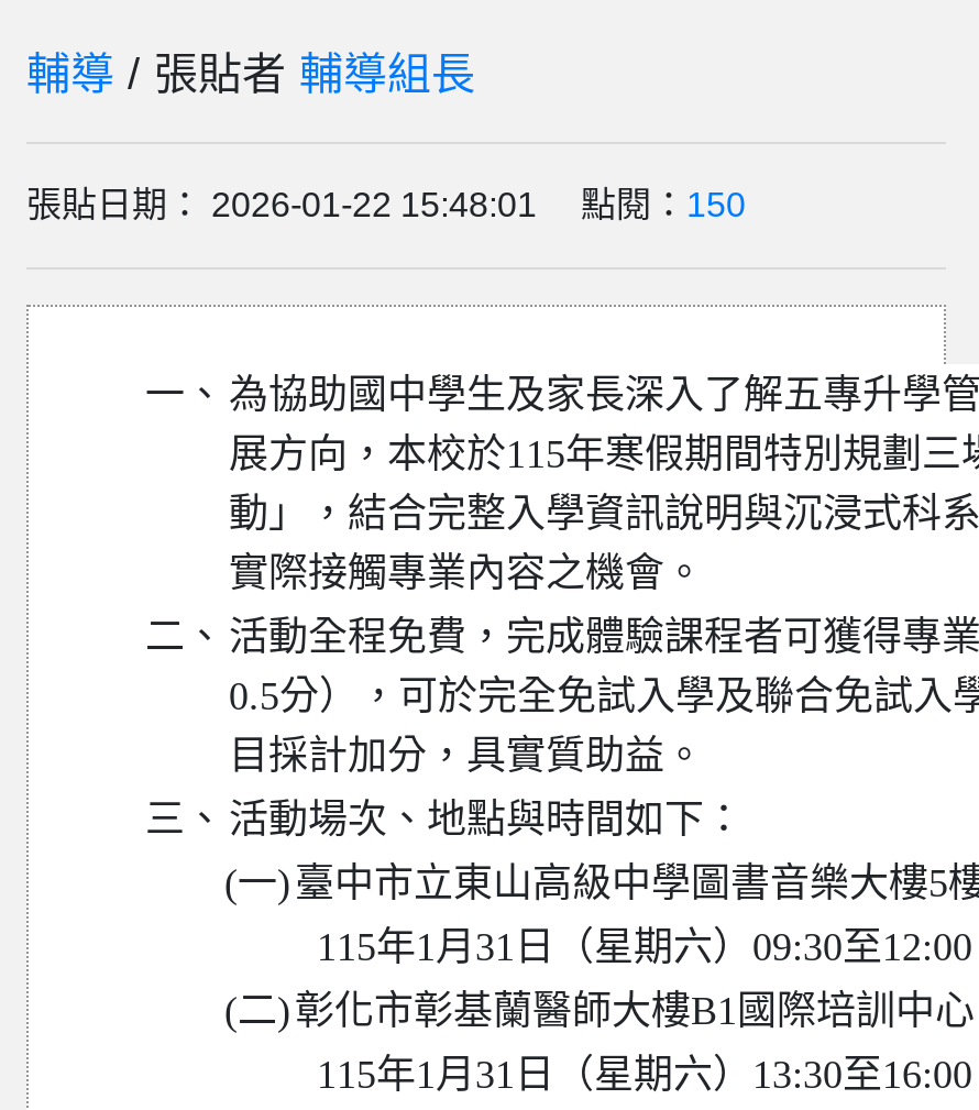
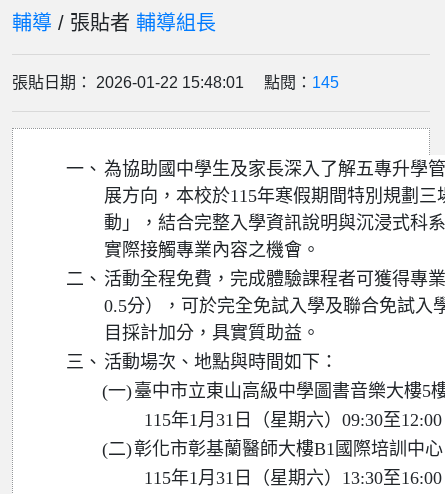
- 張貼日期： 2026-01-22 15:48:01 點閱：150
+ 張貼日期： 2026-01-22 15:48:01 點閱：145
